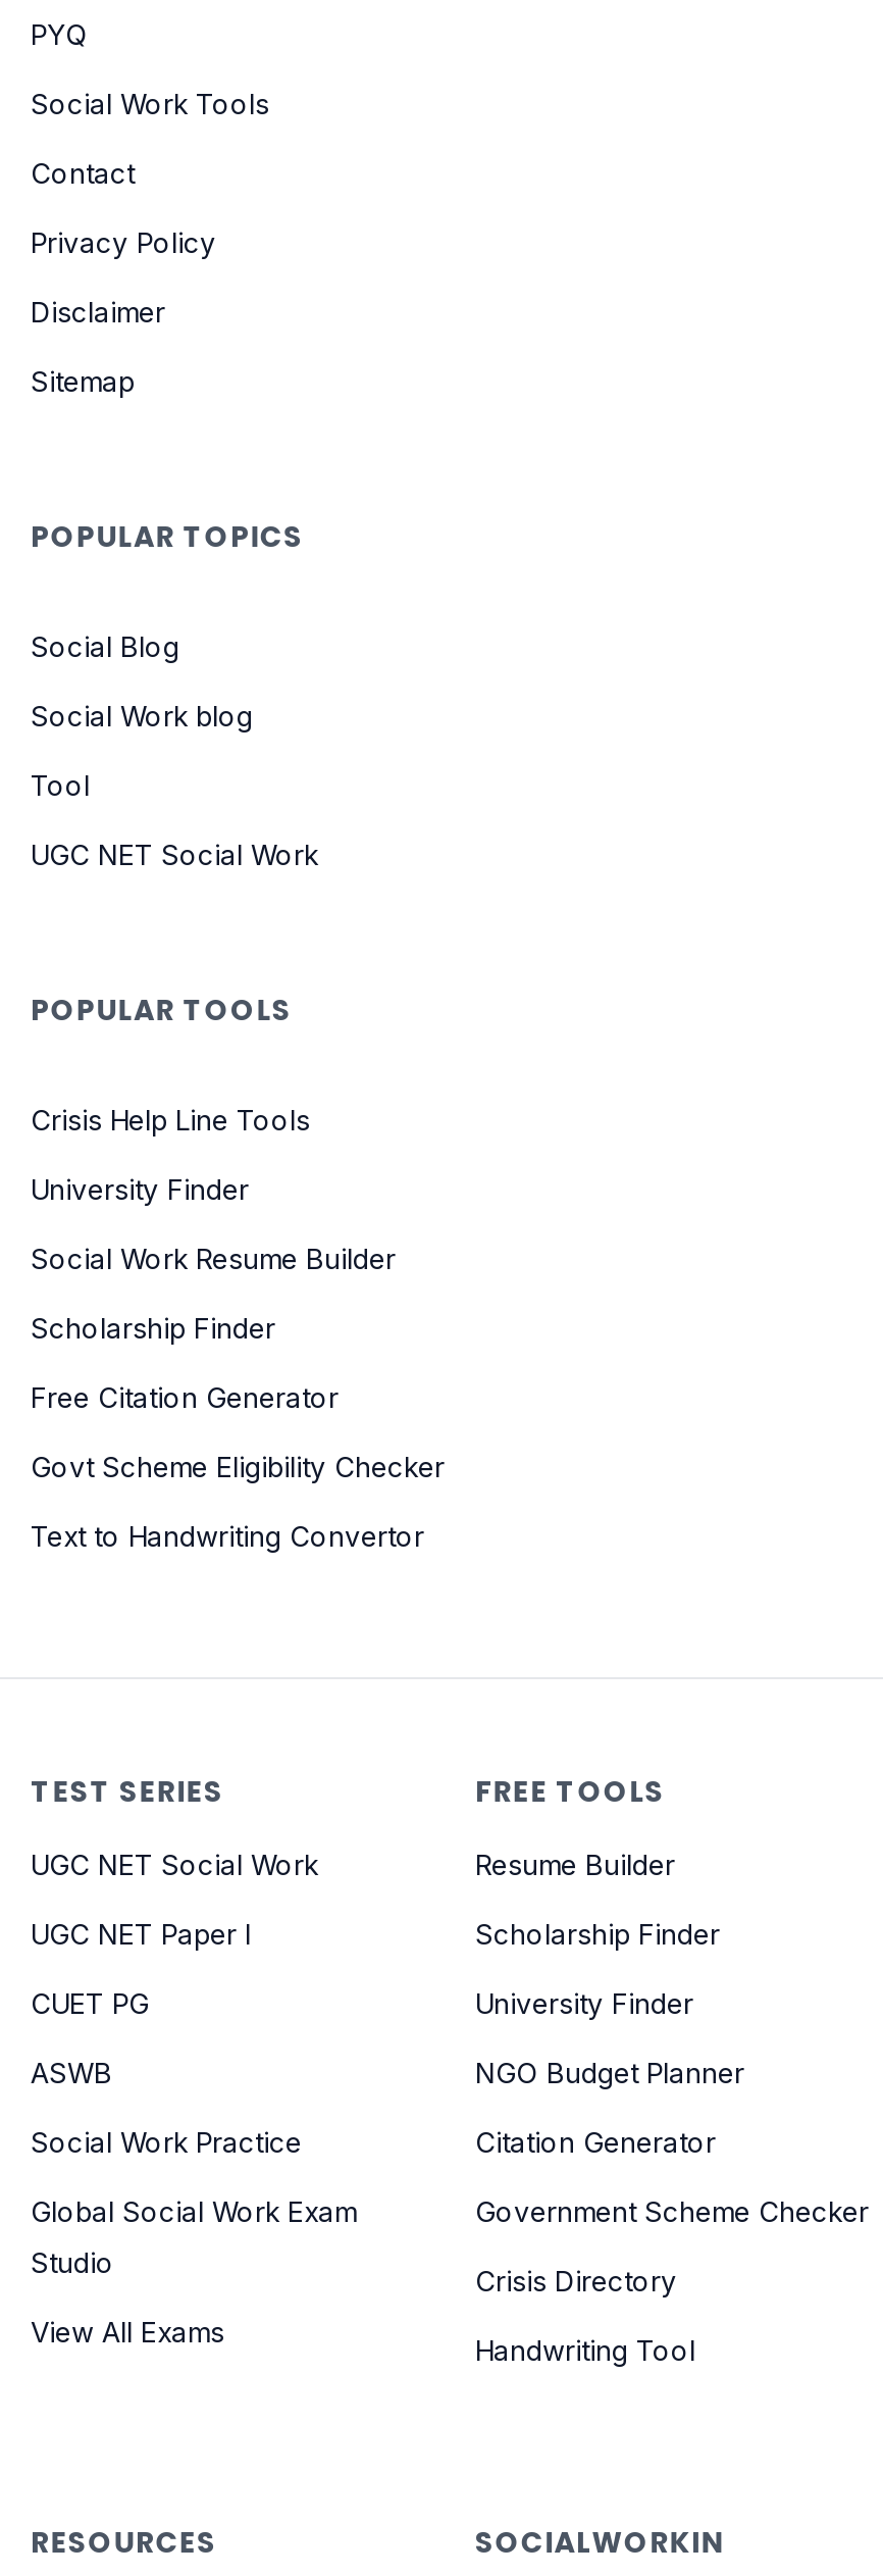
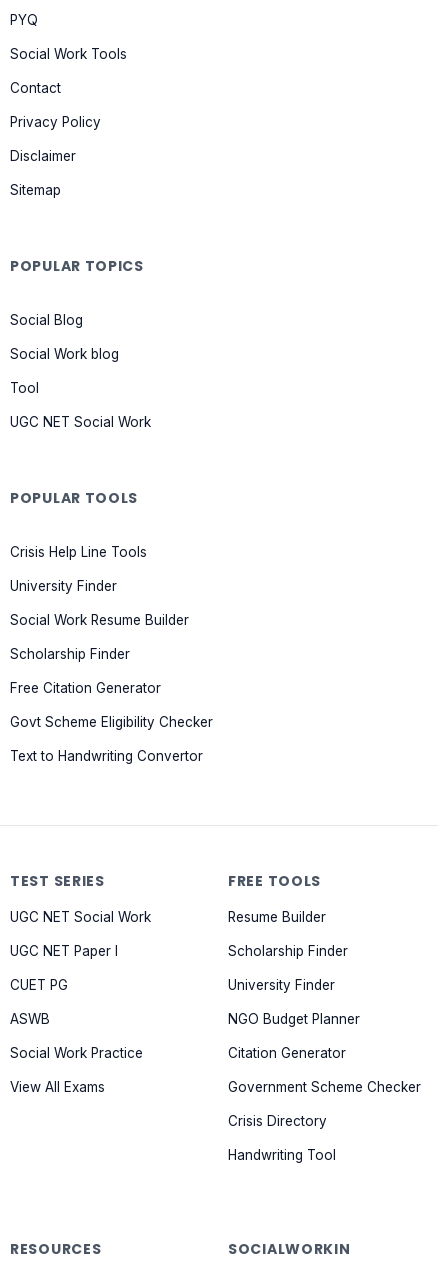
- Global Social Work Exam
- Studio

moved up: View All Exams
